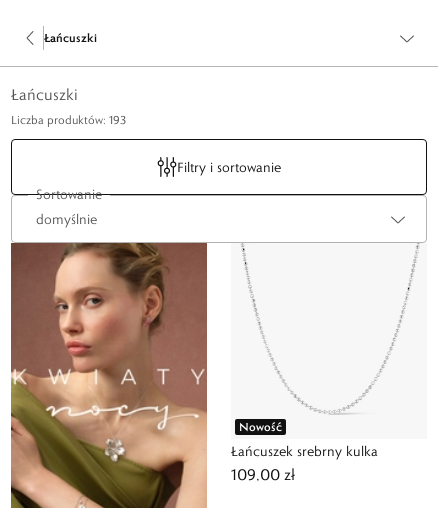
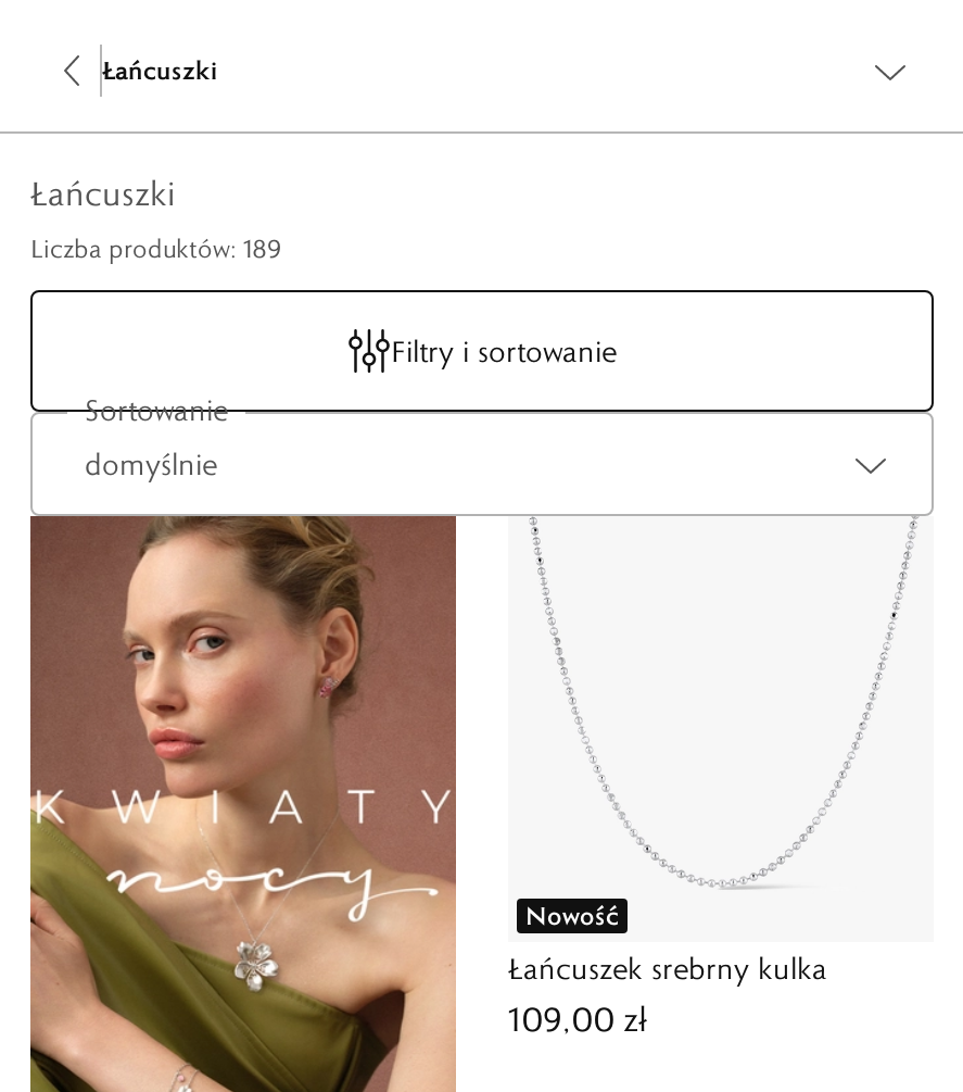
- Liczba produktów: 193
+ Liczba produktów: 189
